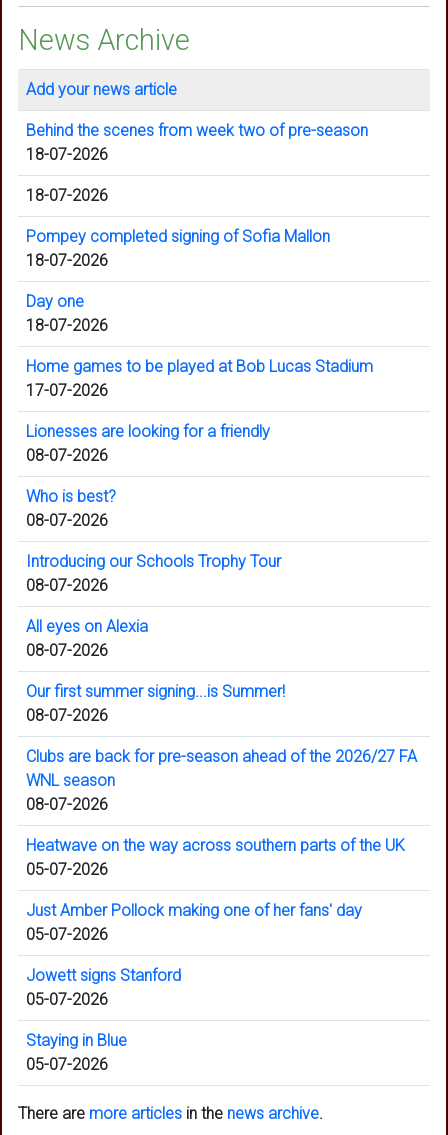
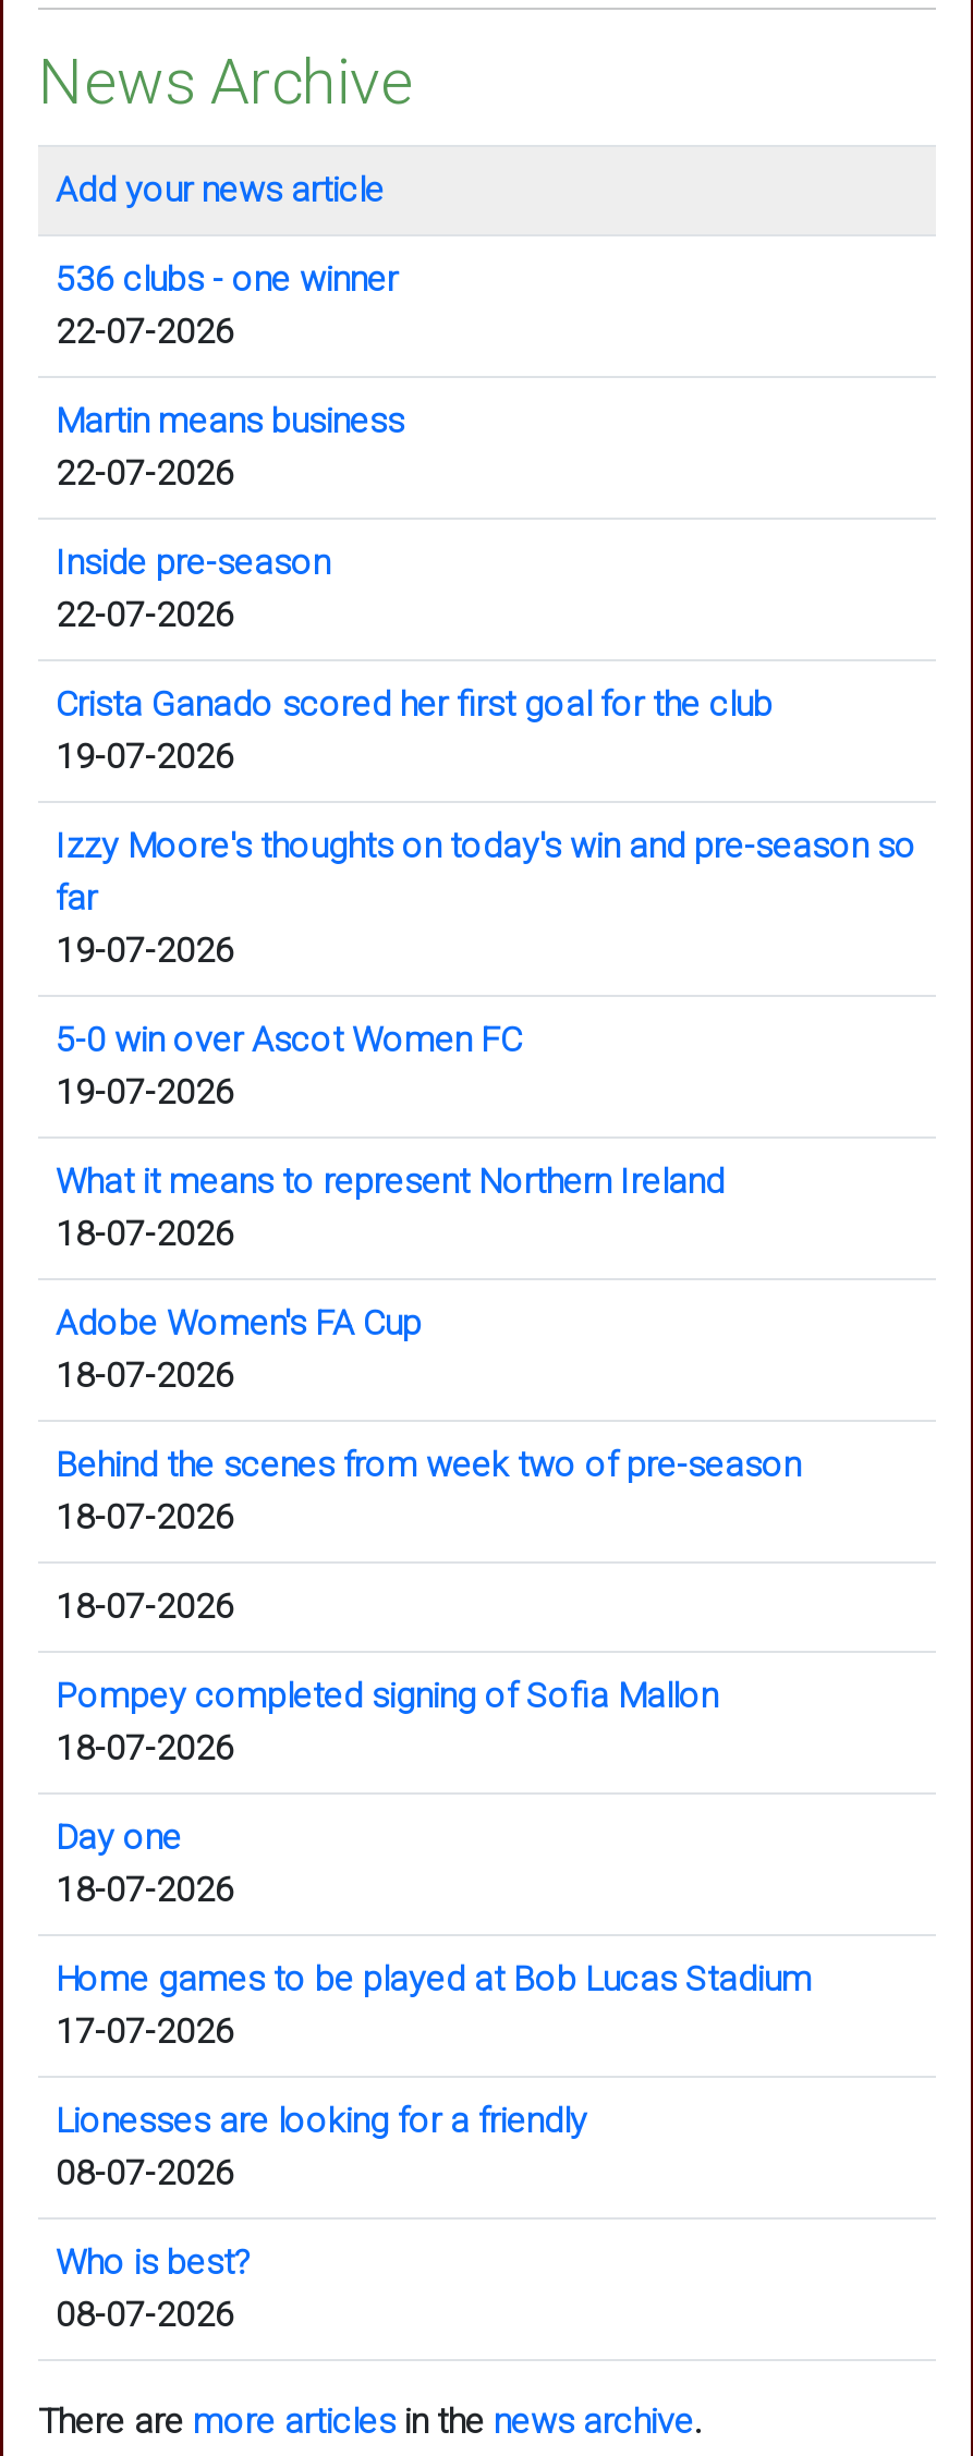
+ 536 clubs - one winner
+ 22-07-2026
+ Martin means business
+ 22-07-2026
+ Inside pre-season
+ 22-07-2026
+ Crista Ganado scored her first goal for the club
+ 19-07-2026
+ Izzy Moore's thoughts on today's win and pre-season so
+ far
+ 19-07-2026
+ 5-0 win over Ascot Women FC
+ 19-07-2026
+ What it means to represent Northern Ireland
+ 18-07-2026
+ Adobe Women's FA Cup
+ 18-07-2026

moved down: Behind the scenes from week two of pre-season | 18-07-2026 | 18-07-2026 | ... | Who is best? | 08-07-2026

- Introducing our Schools Trophy Tour
- 08-07-2026
- All eyes on Alexia
- 08-07-2026
- Our first summer signing...is Summer!
- 08-07-2026
- Clubs are back for pre-season ahead of the 2026/27 FA
- WNL season
- 08-07-2026
- Heatwave on the way across southern parts of the UK
- 05-07-2026
- Just Amber Pollock making one of her fans' day
- 05-07-2026
- Jowett signs Stanford
- 05-07-2026
- Staying in Blue
- 05-07-2026
